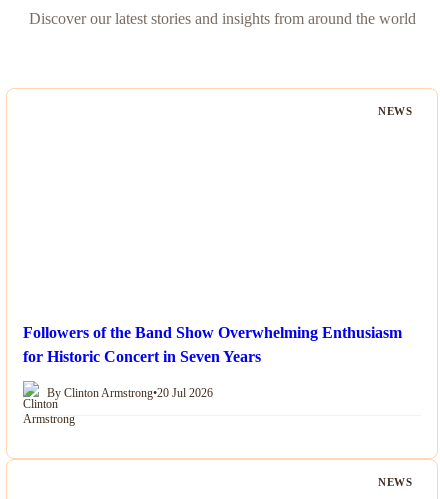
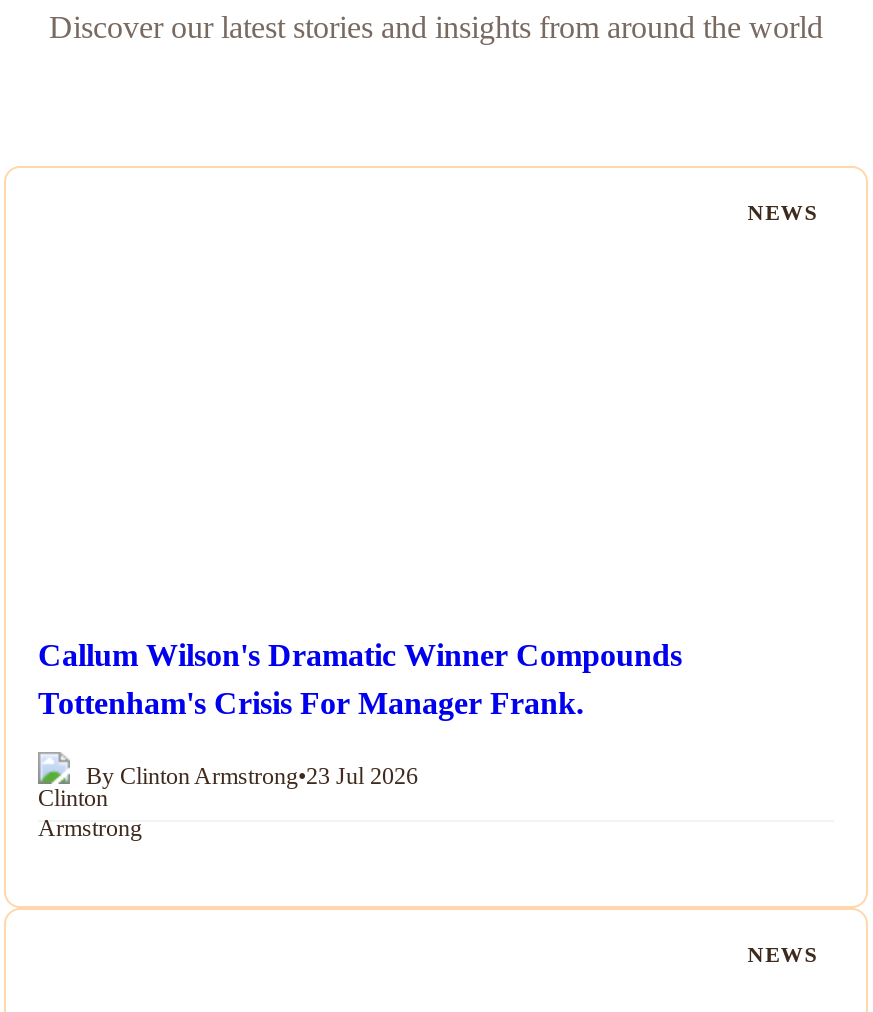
- Followers of the Band Show Overwhelming Enthusiasm
- for Historic Concert in Seven Years
+ Callum Wilson's Dramatic Winner Compounds
+ Tottenham's Crisis For Manager Frank.

- By Clinton Armstrong•20 Jul 2026
+ By Clinton Armstrong•23 Jul 2026
